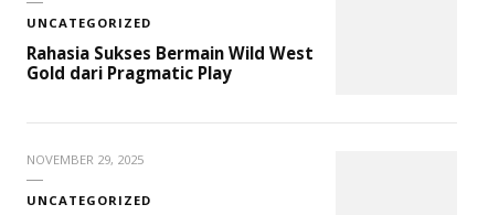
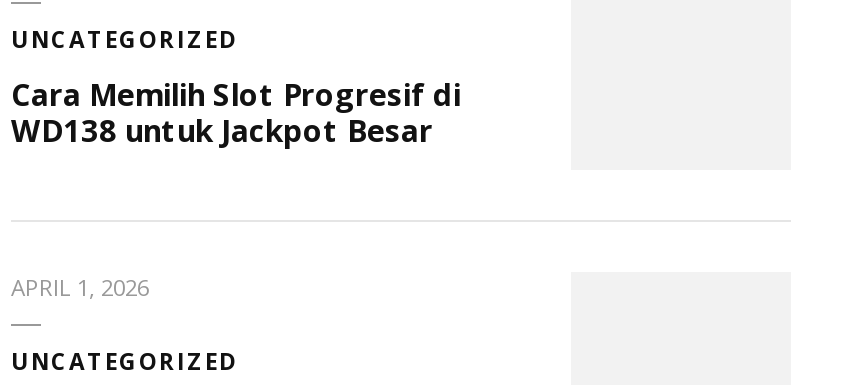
- Rahasia Sukses Bermain Wild West
- Gold dari Pragmatic Play
+ Cara Memilih Slot Progresif di
+ WD138 untuk Jackpot Besar

- NOVEMBER 29, 2025
+ APRIL 1, 2026
